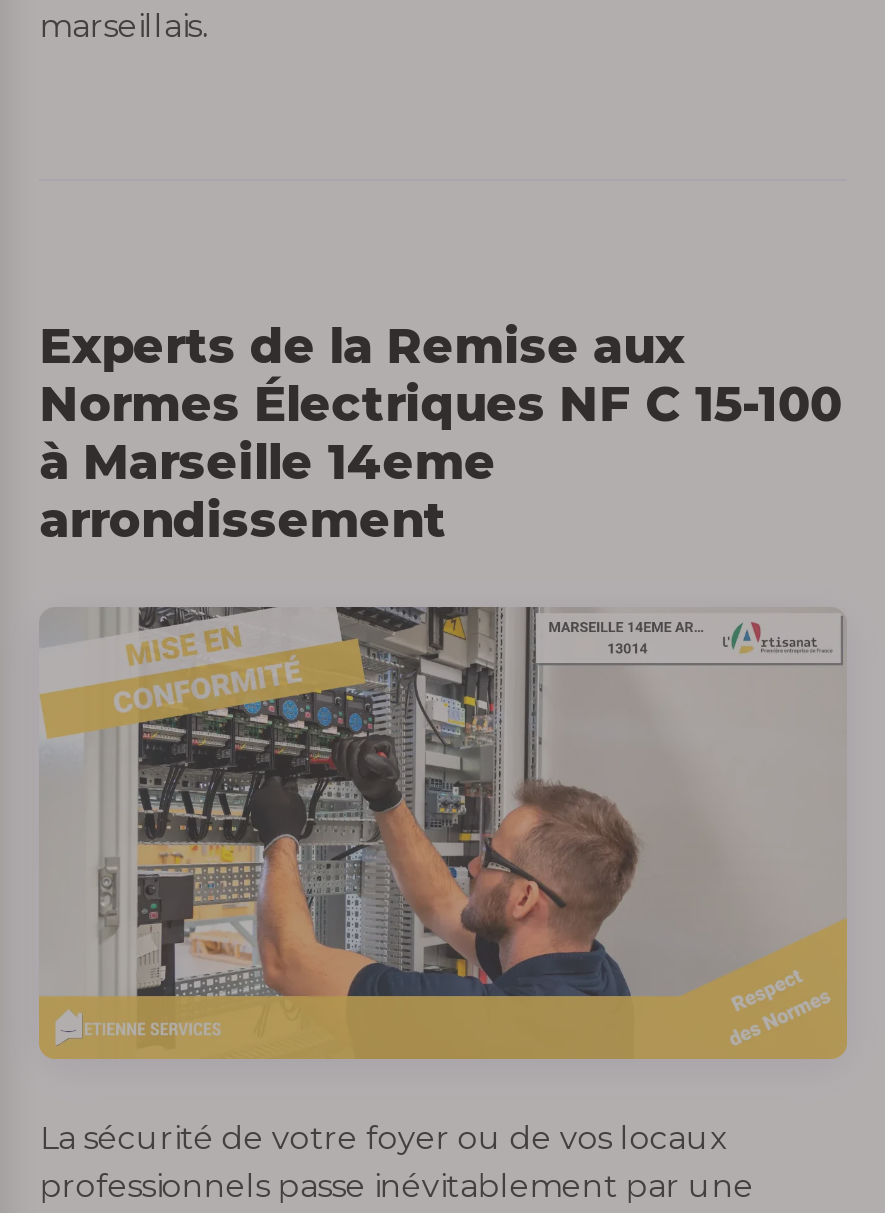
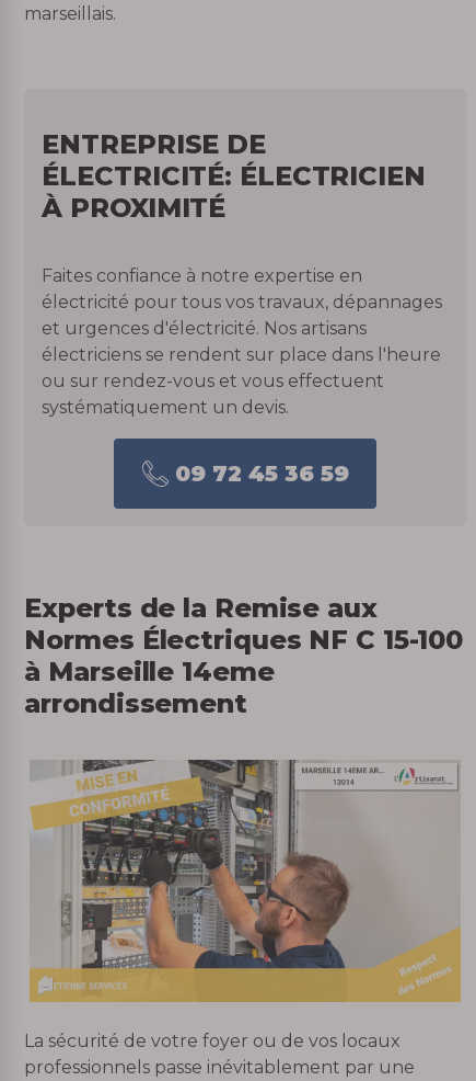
+ ENTREPRISE DE
+ ÉLECTRICITÉ: ÉLECTRICIEN
+ À PROXIMITÉ
+ Faites confiance à notre expertise en
+ électricité pour tous vos travaux, dépannages
+ et urgences d'électricité. Nos artisans
+ électriciens se rendent sur place dans l'heure
+ ou sur rendez-vous et vous effectuent
+ systématiquement un devis.
+ 09 72 45 36 59

moved down: [image]
